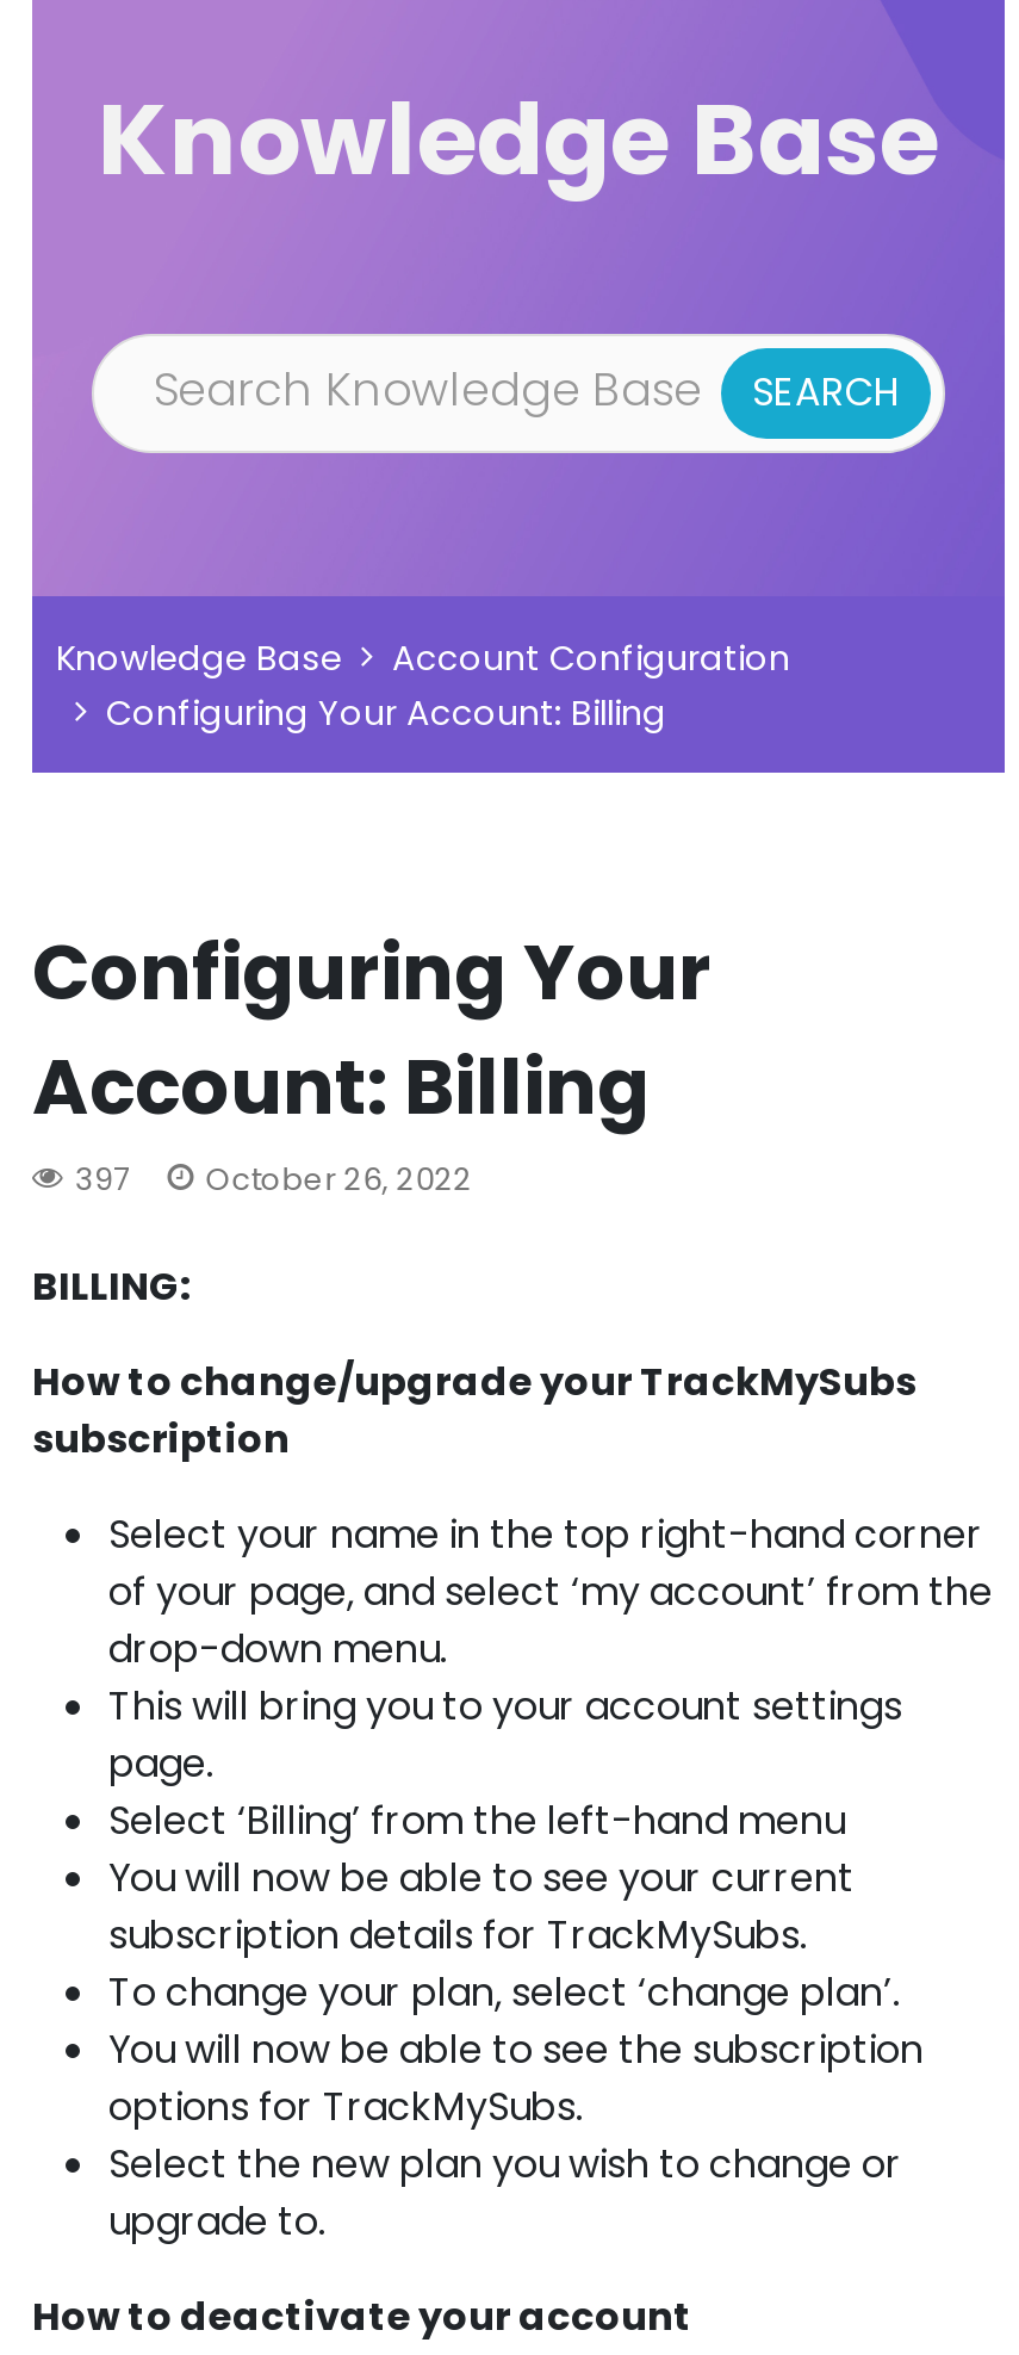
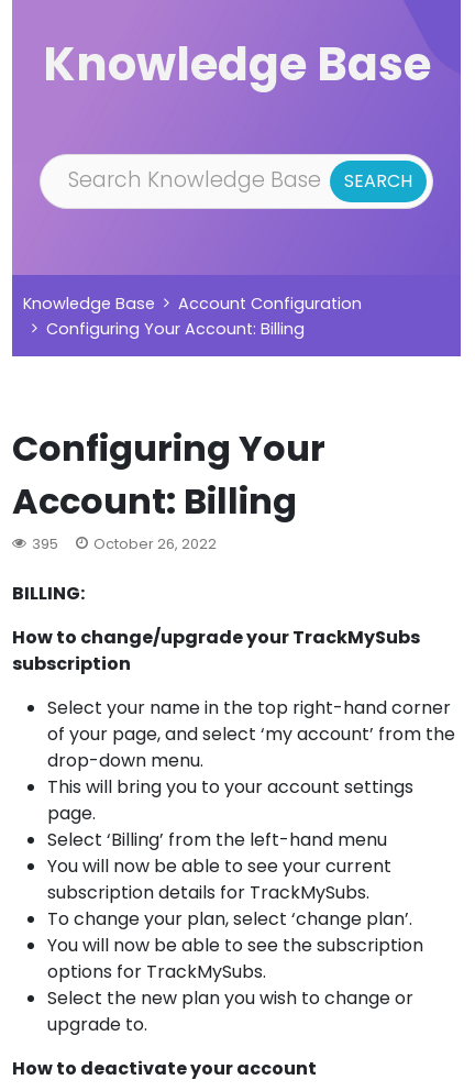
- 397 October 26, 2022
+ 395 October 26, 2022
